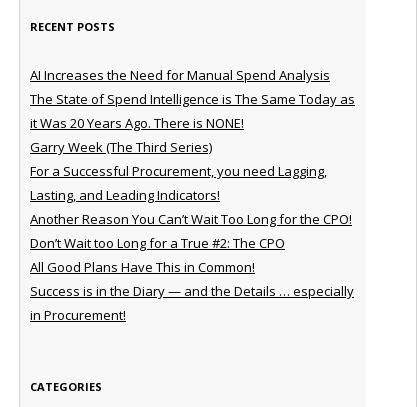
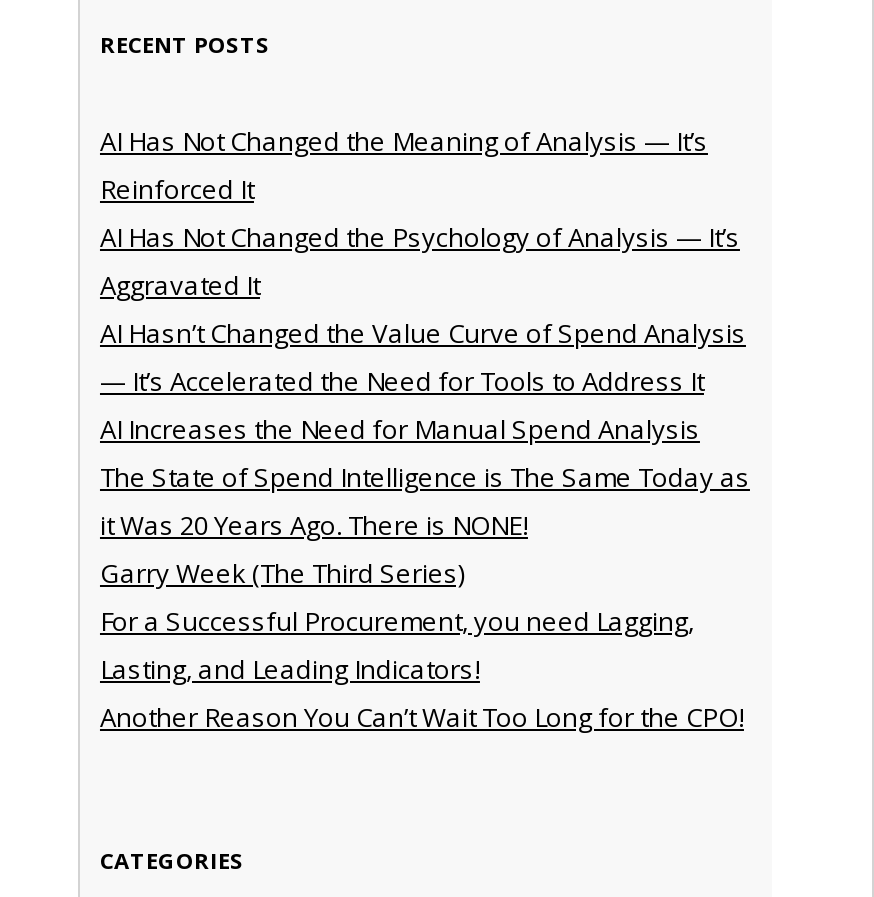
+ AI Has Not Changed the Meaning of Analysis — It’s
+ Reinforced It
+ AI Has Not Changed the Psychology of Analysis — It’s
+ Aggravated It
+ AI Hasn’t Changed the Value Curve of Spend Analysis
+ — It’s Accelerated the Need for Tools to Address It

moved down: AI Increases the Need for Manual Spend Analysis | The State of Spend Intelligence is The Same Today as | it Was 20 Years Ago. There is NONE! | Garry Week (The Third Series) | For a Successful Procurement, you need Lagging, | Lasting, and Leading Indicators! | Another Reason You Can’t Wait Too Long for the CPO!

- Don’t Wait too Long for a True #2: The CPO
- All Good Plans Have This in Common!
- Success is in the Diary — and the Details … especially
- in Procurement!
